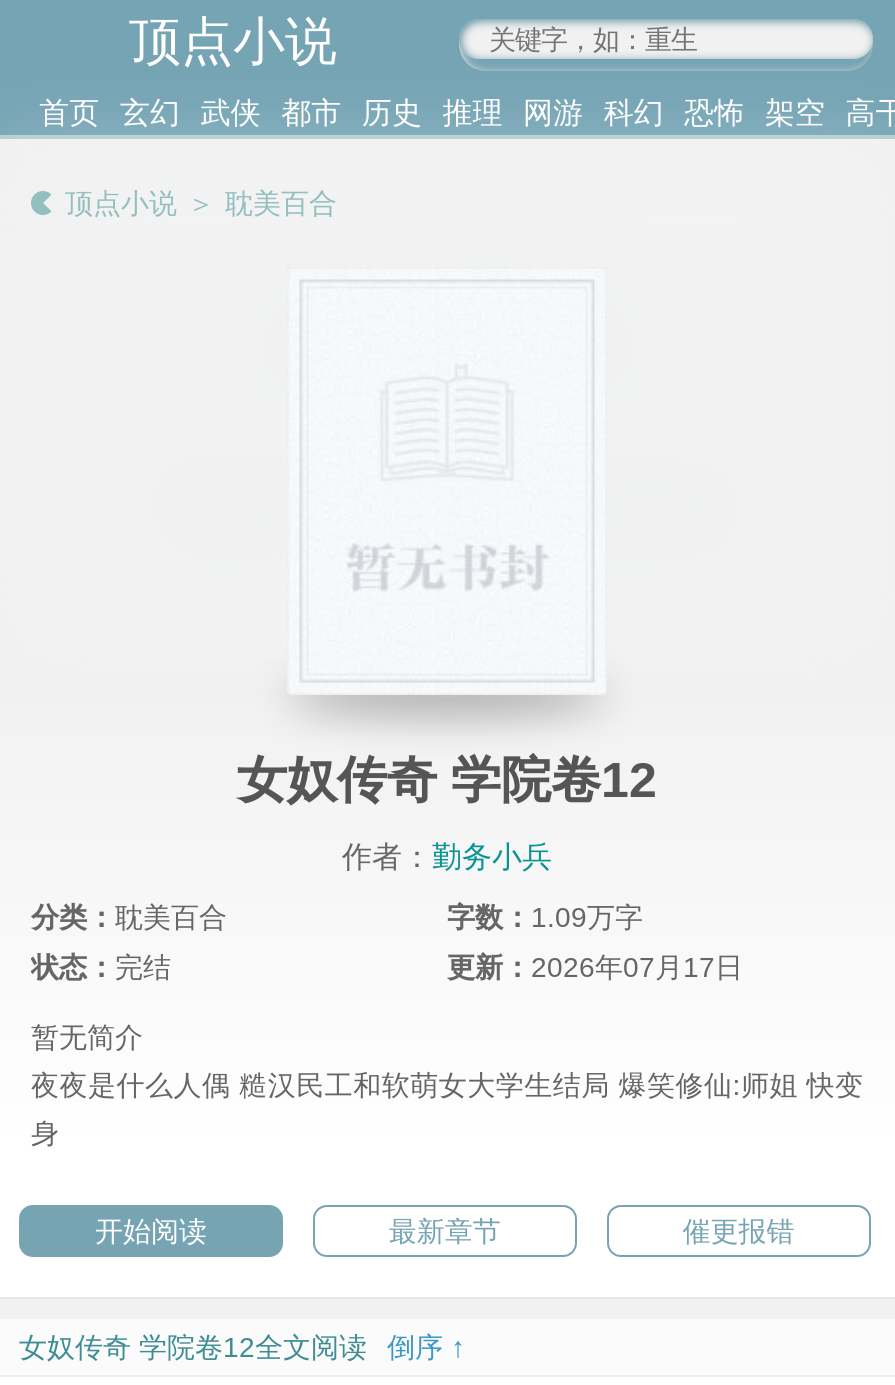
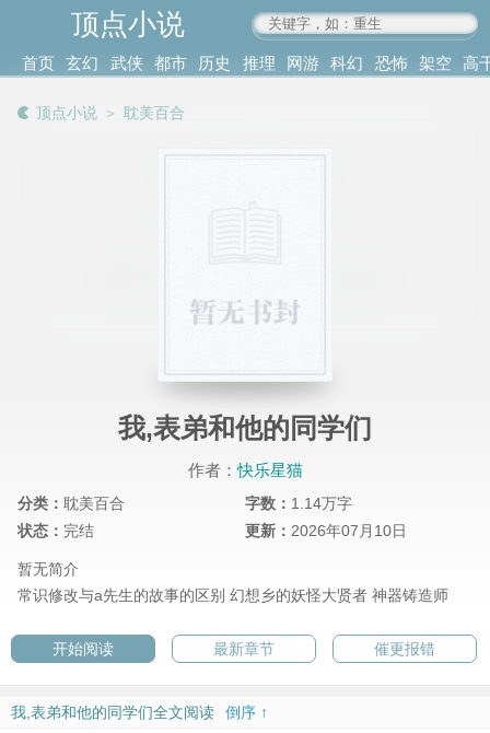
- 女奴传奇 学院卷12
+ 我,表弟和他的同学们

- 作者：勤务小兵
+ 作者：快乐星猫

- 字数：1.09万字
+ 字数：1.14万字

- 更新：2026年07月17日
+ 更新：2026年07月10日

- 夜夜是什么人偶 糙汉民工和软萌女大学生结局 爆笑修仙:师姐 快变
- 身
+ 常识修改与a先生的故事的区别 幻想乡的妖怪大贤者 神器铸造师

- 女奴传奇 学院卷12全文阅读
+ 我,表弟和他的同学们全文阅读
